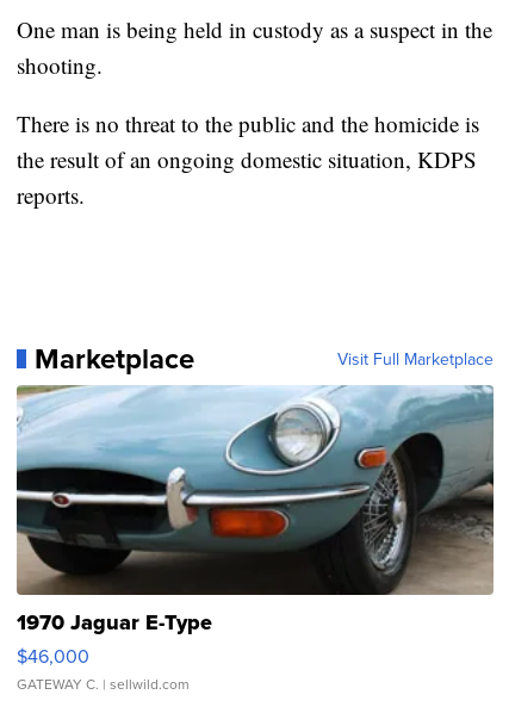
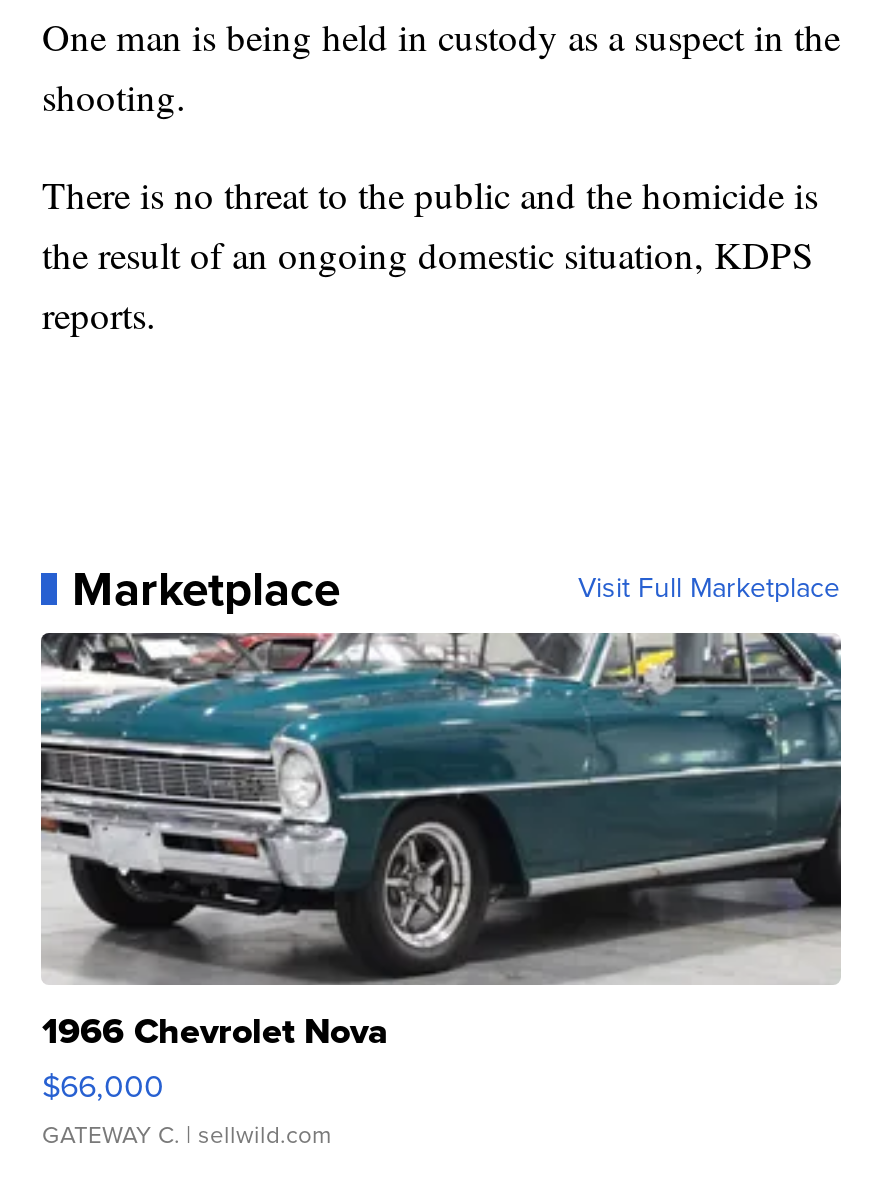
- [image]
- 1970 Jaguar E-Type
- $46,000
+ [image]
+ 1966 Chevrolet Nova
+ $66,000
